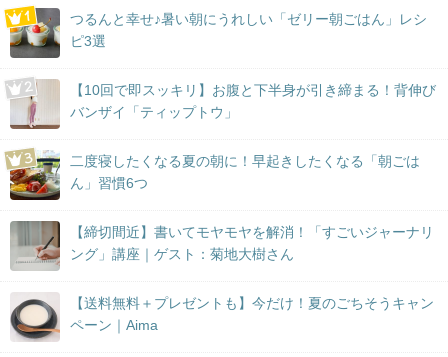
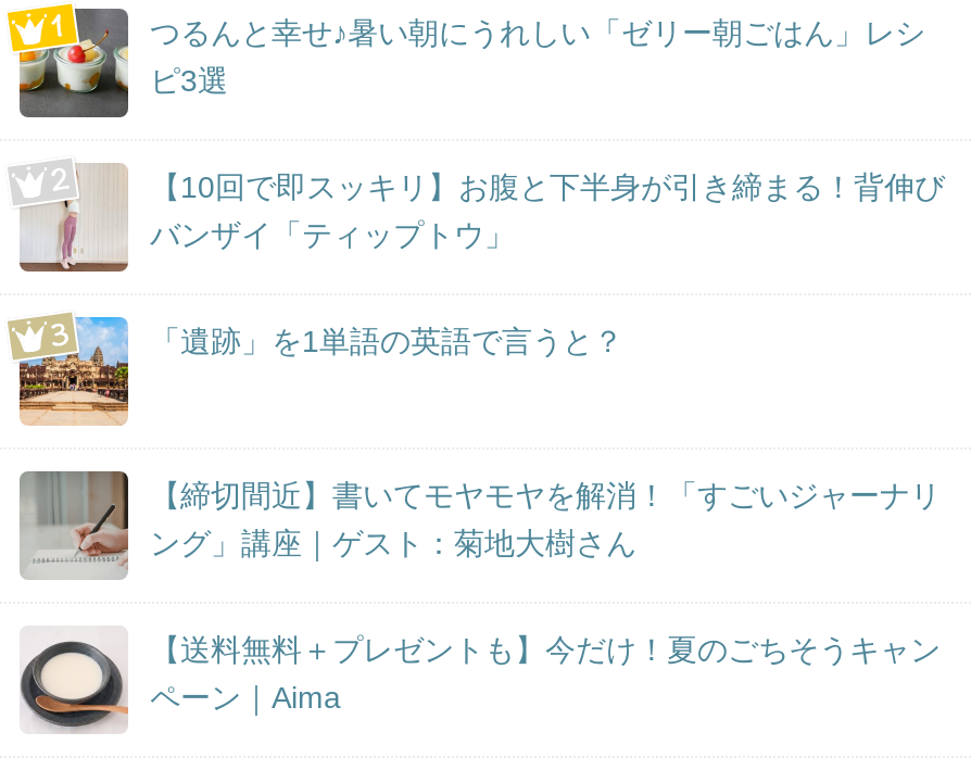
- [image]
- 二度寝したくなる夏の朝に！早起きしたくなる「朝ごは
- ん」習慣6つ
+ [image]
+ 「遺跡」を1単語の英語で言うと？
